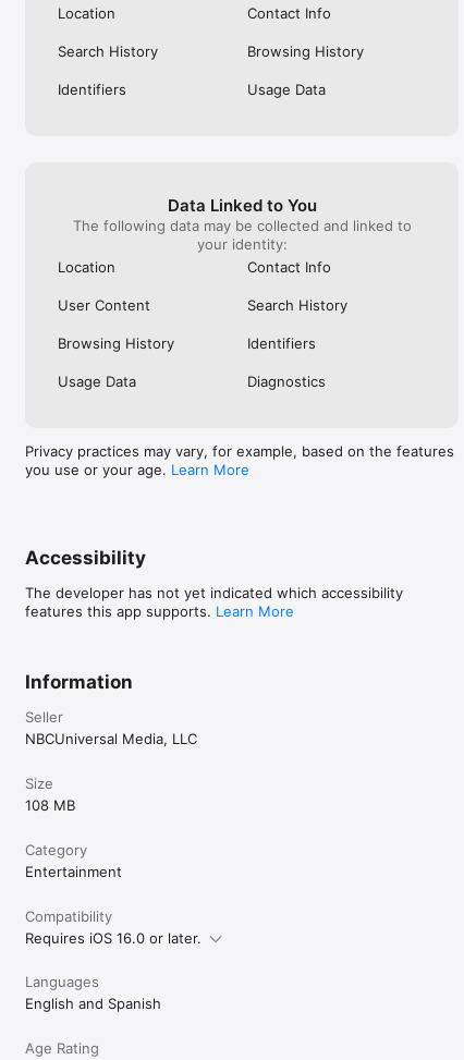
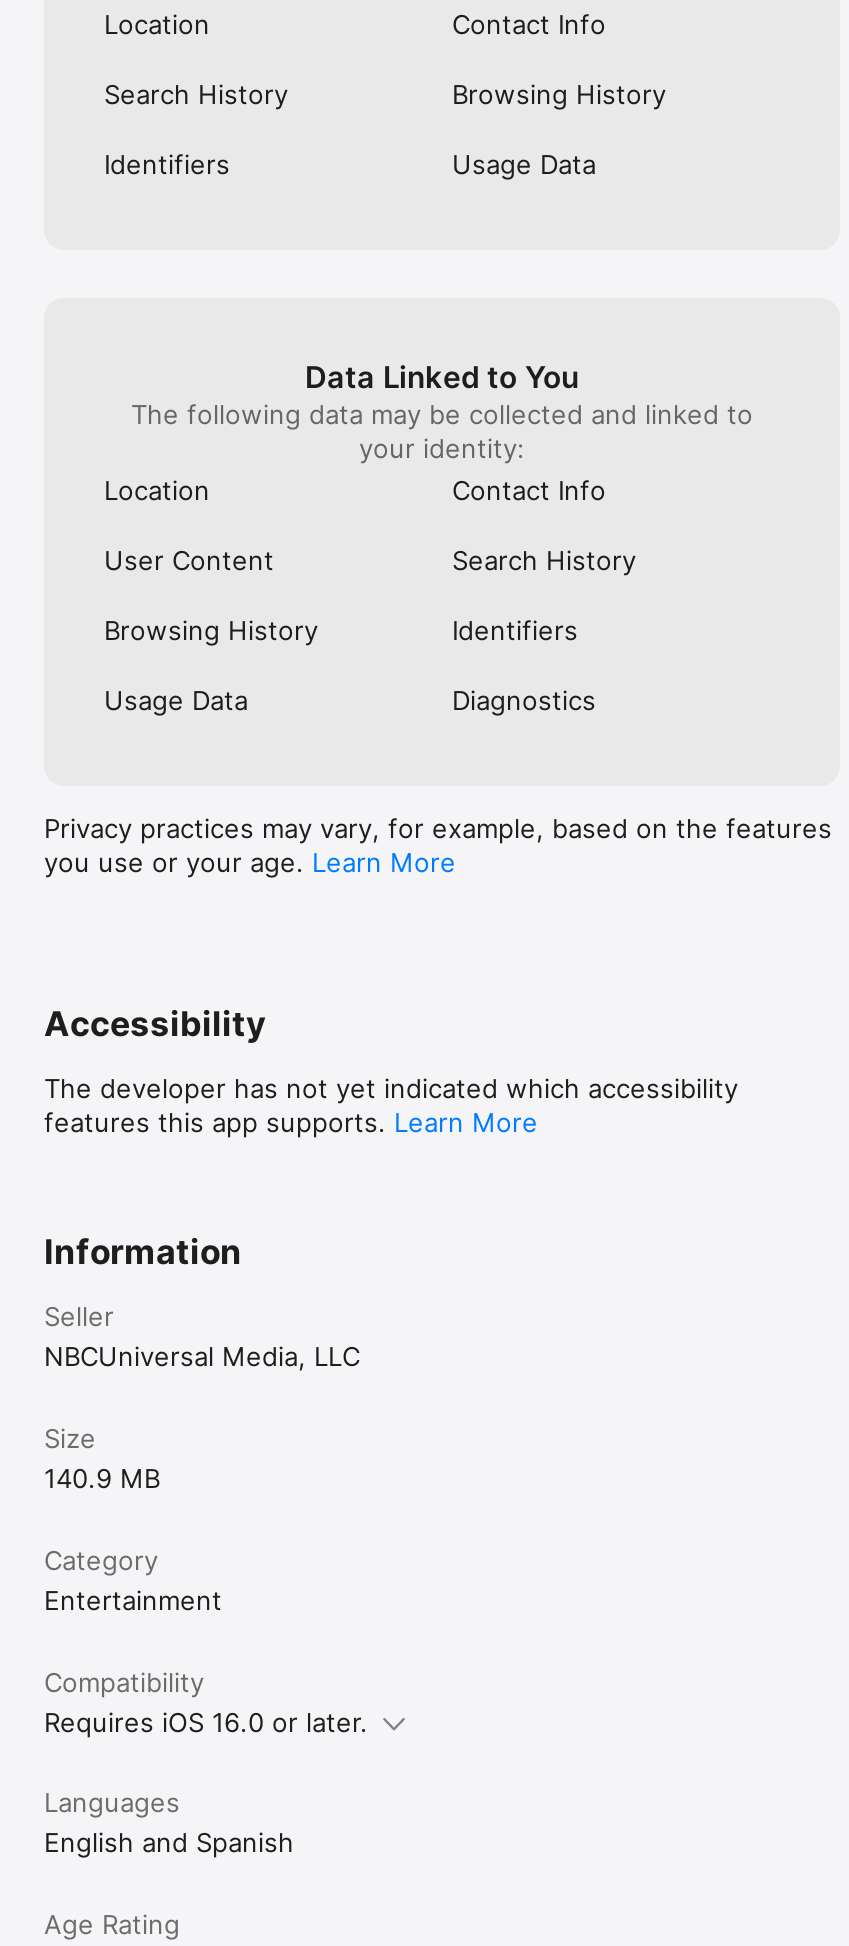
- 108 MB
+ 140.9 MB
